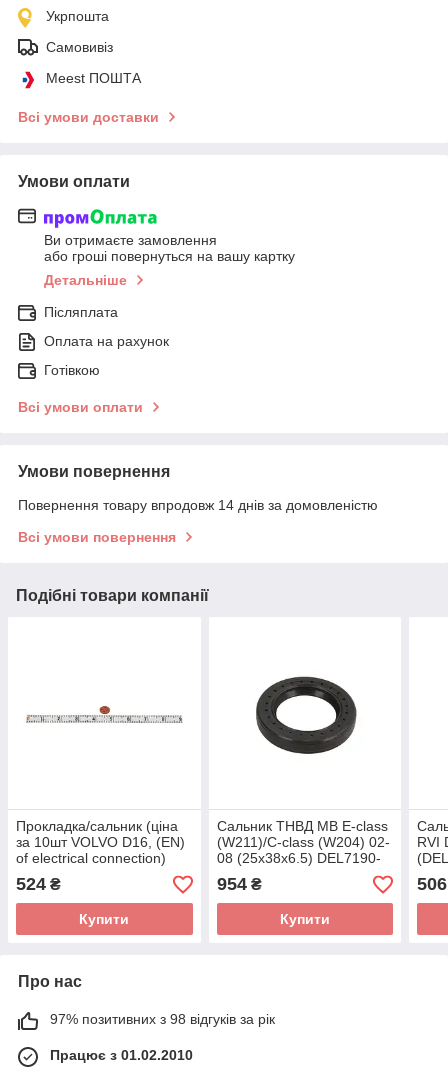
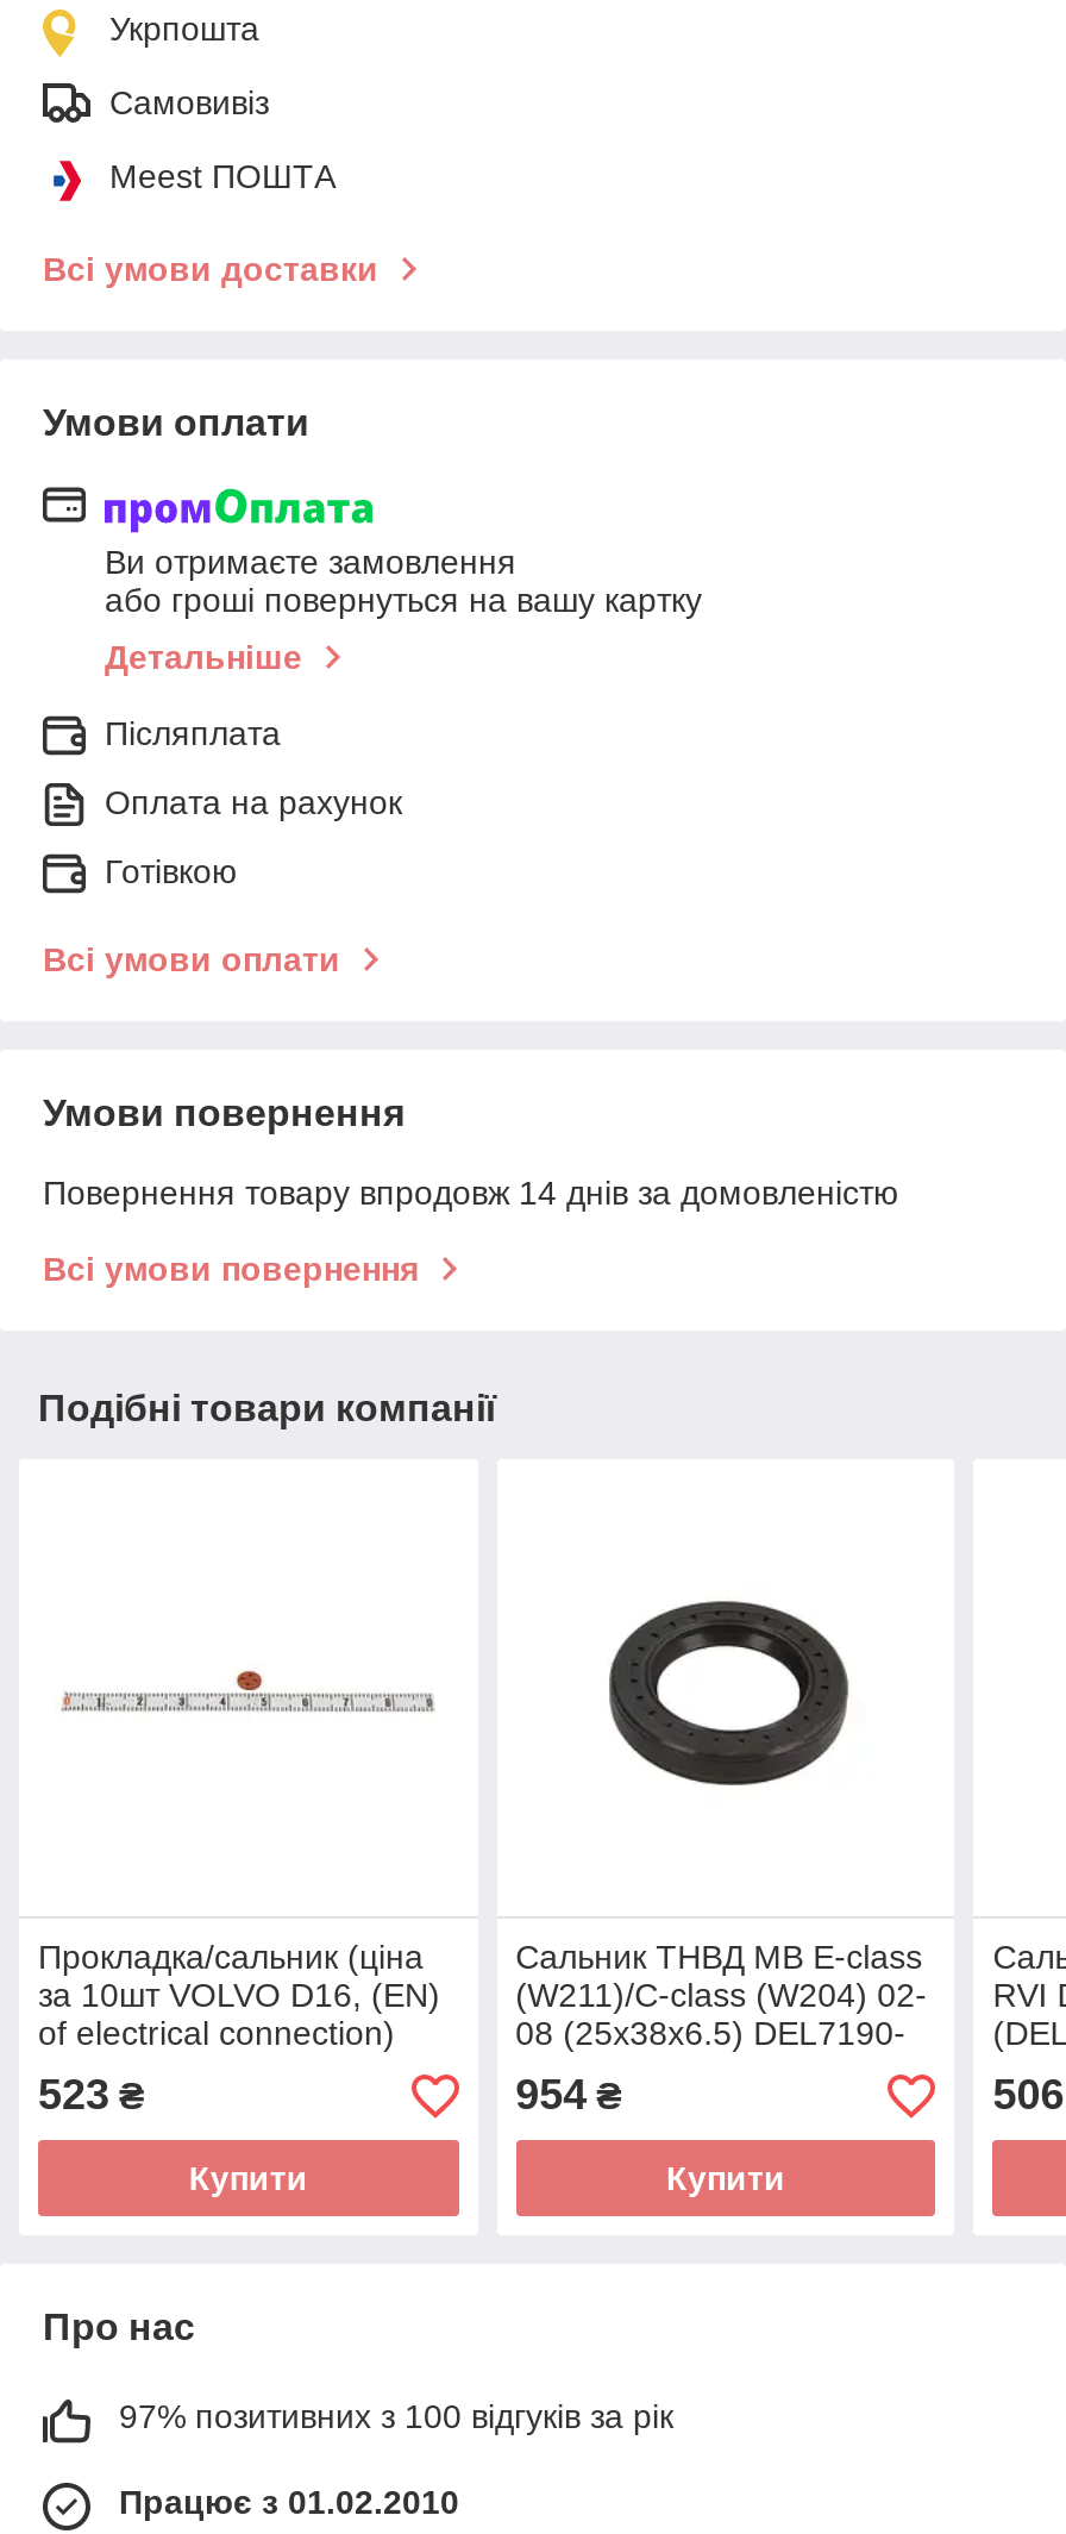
- 524 ₴
+ 523 ₴

- 97% позитивних з 98 відгуків за рік
+ 97% позитивних з 100 відгуків за рік
